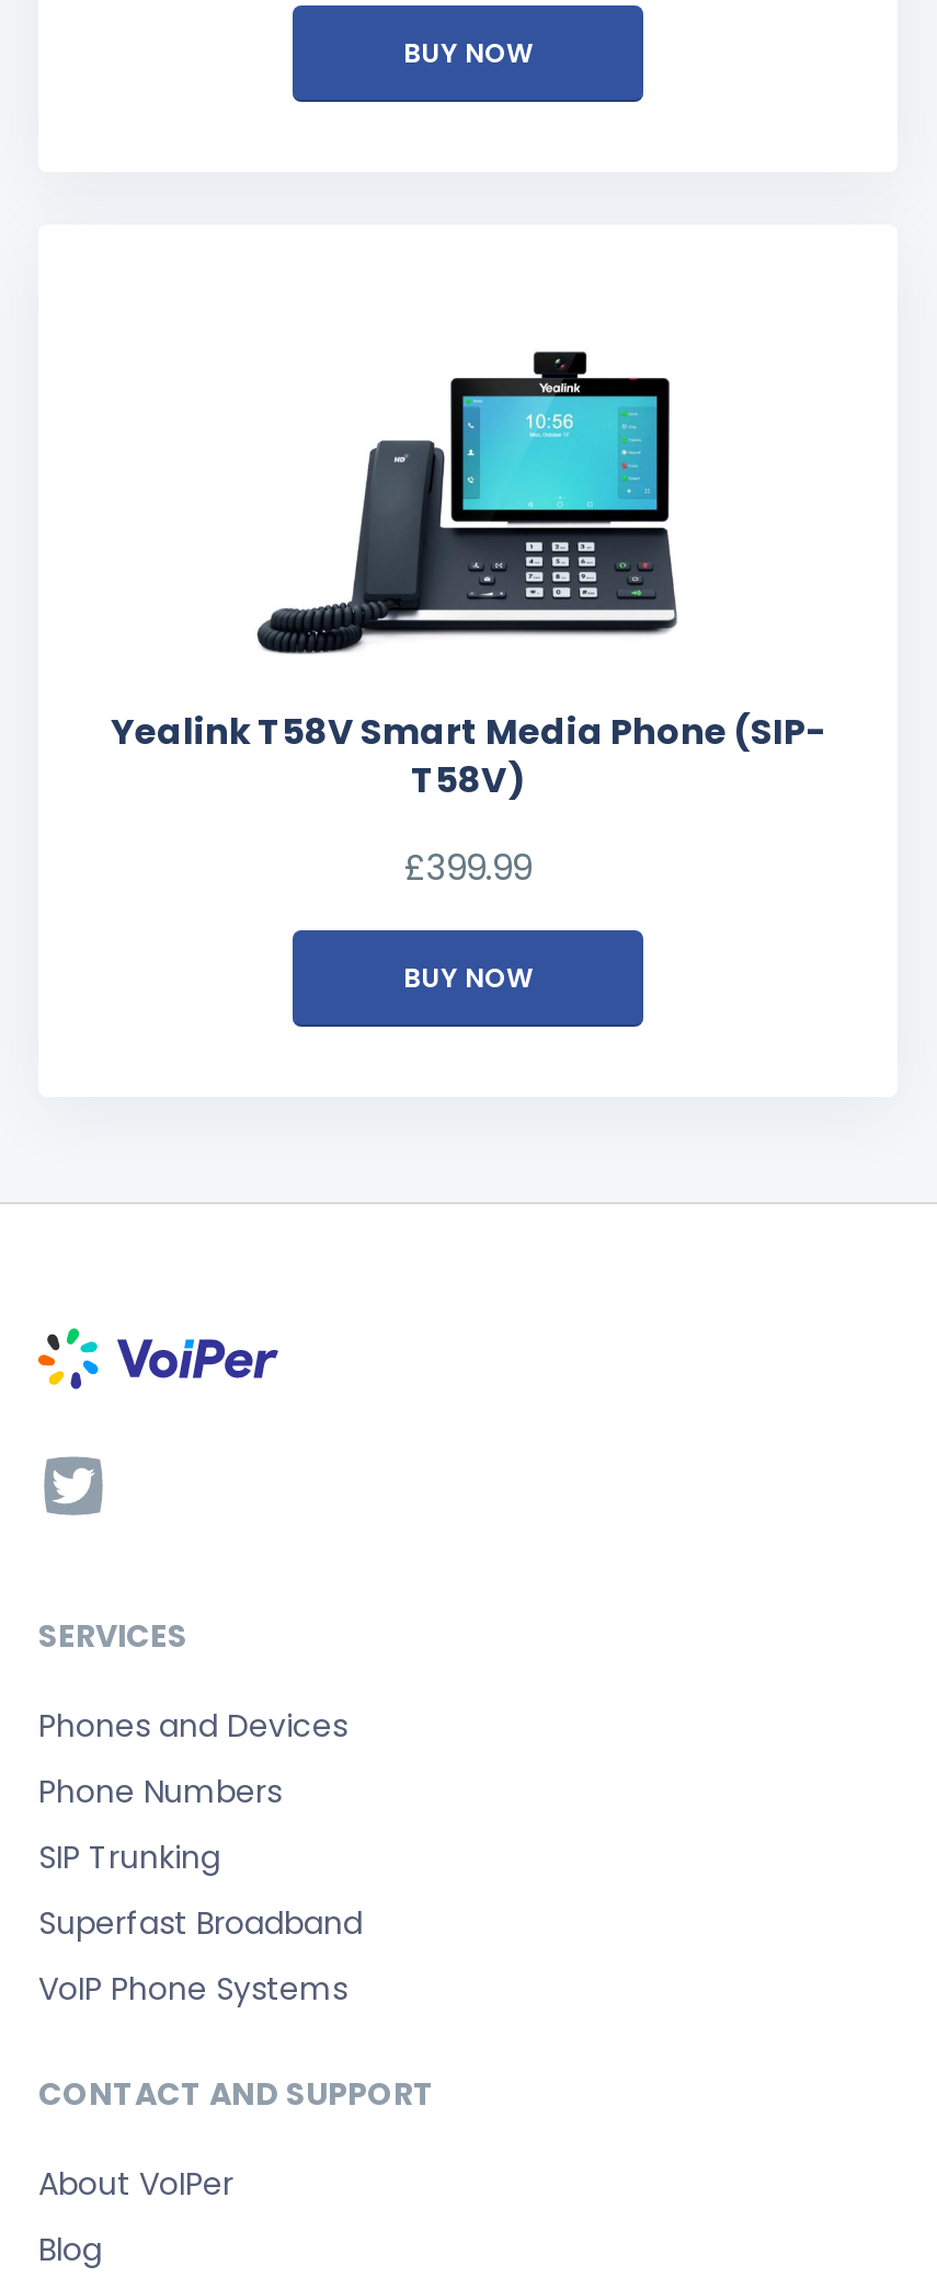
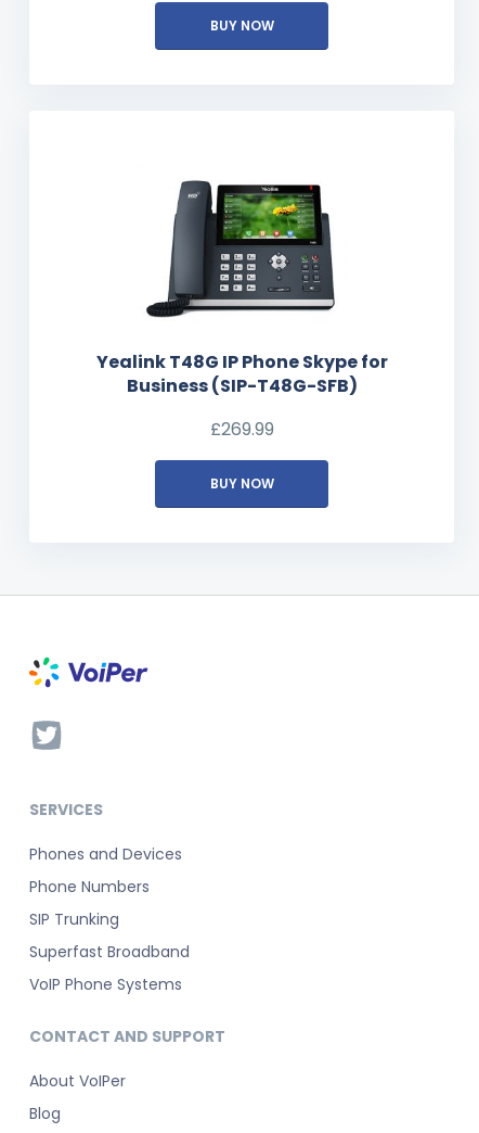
- [image]
- Yealink T58V Smart Media Phone (SIP-
- T58V)
+ [image]
+ Yealink T48G IP Phone Skype for
+ Business (SIP-T48G-SFB)

- £399.99
+ £269.99
